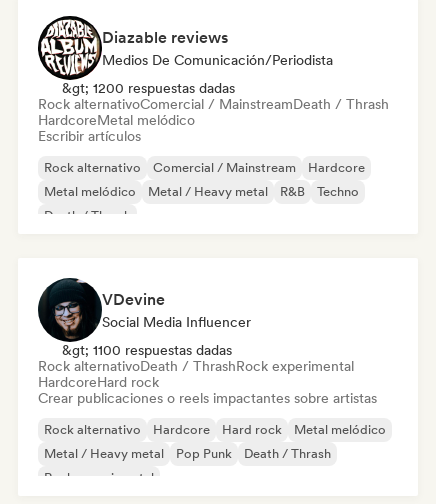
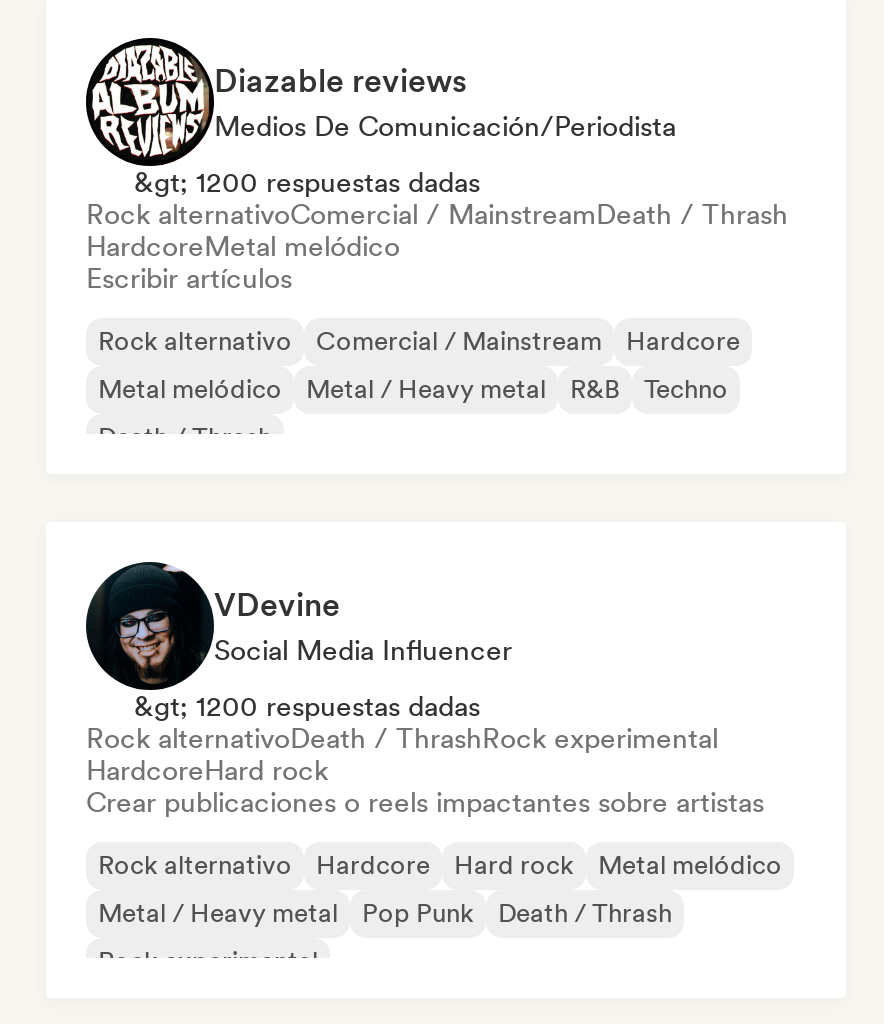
- &gt; 1100 respuestas dadas
+ &gt; 1200 respuestas dadas
